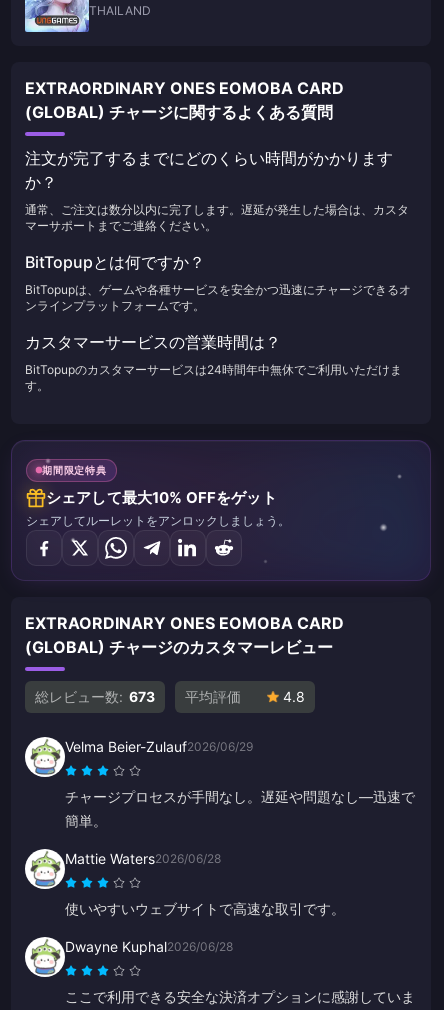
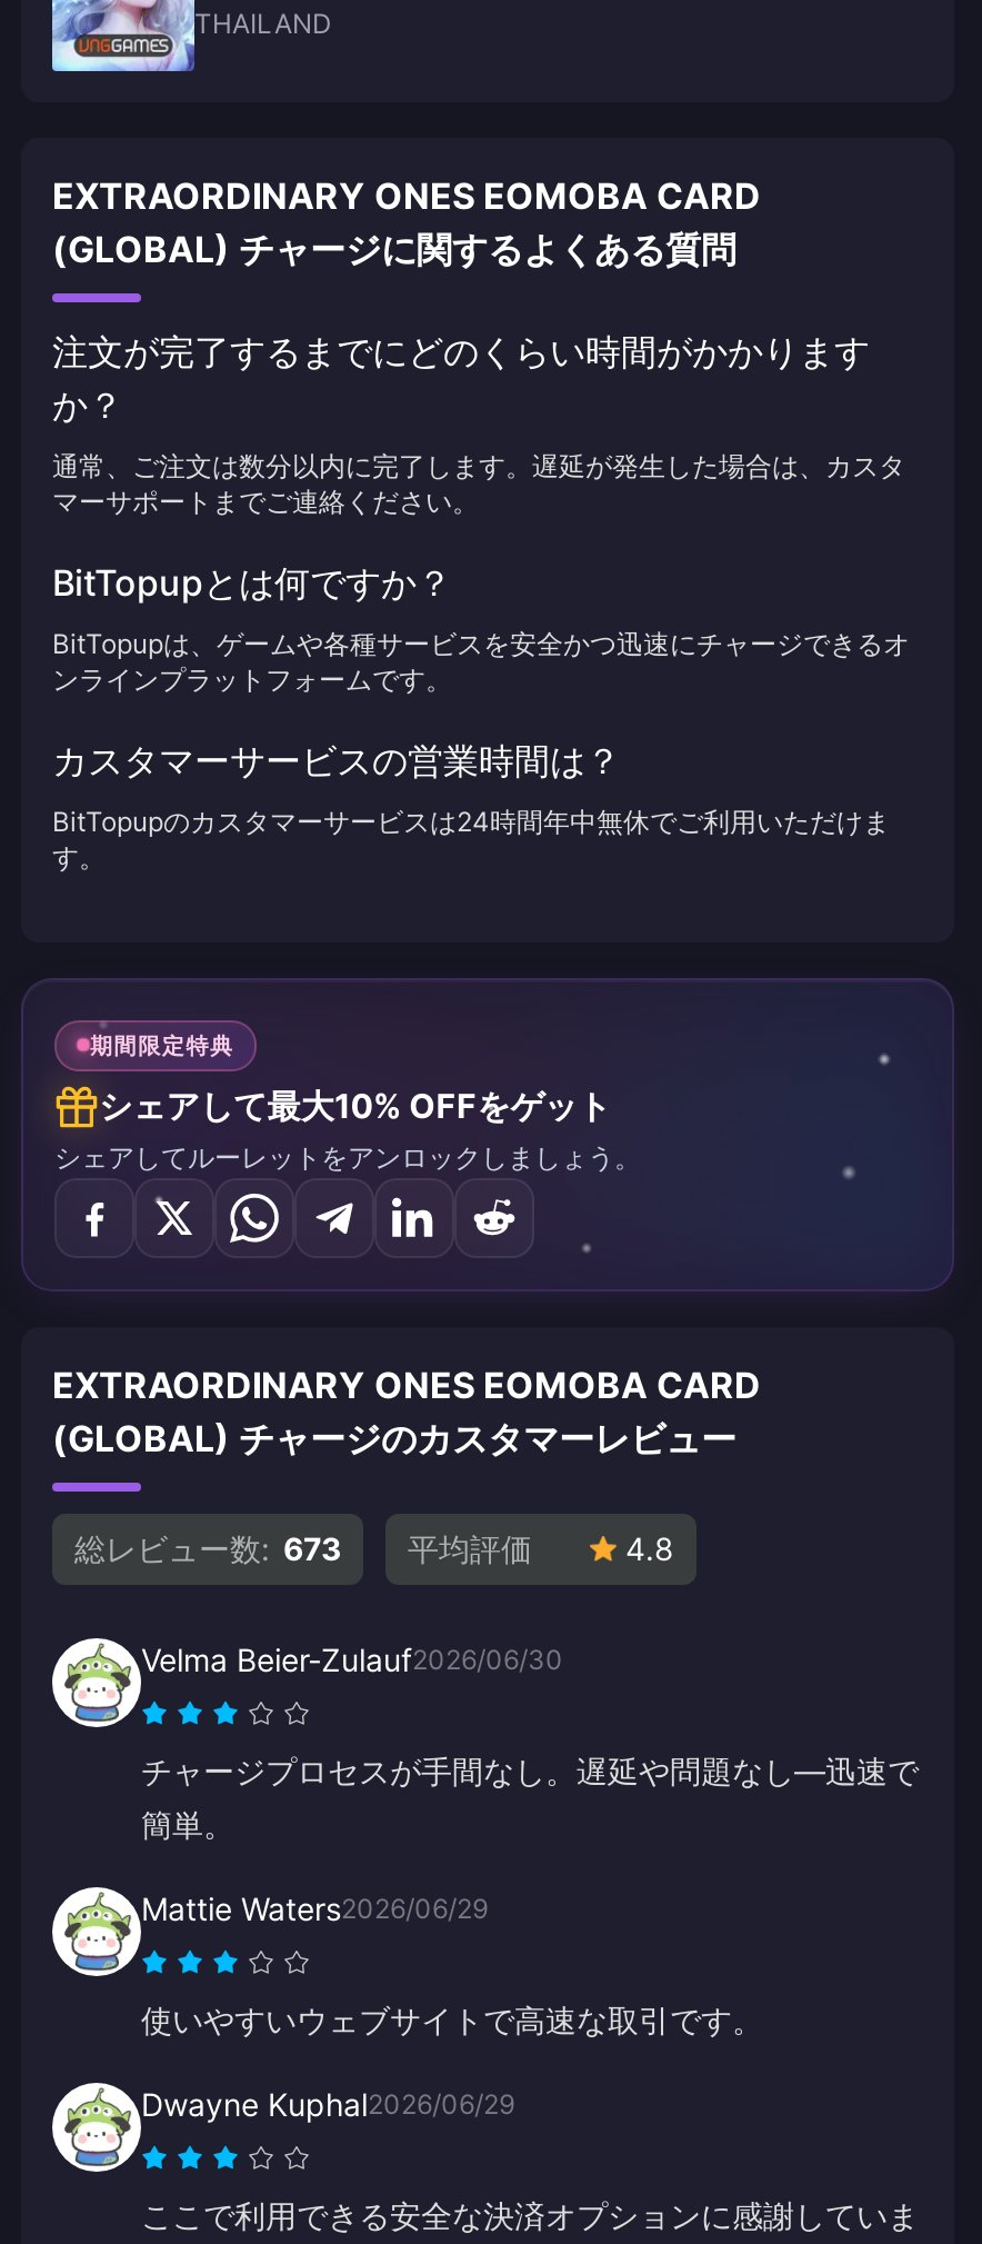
- Velma Beier-Zulauf2026/06/29
+ Velma Beier-Zulauf2026/06/30

- Mattie Waters2026/06/28
+ Mattie Waters2026/06/29

- Dwayne Kuphal2026/06/28
+ Dwayne Kuphal2026/06/29
